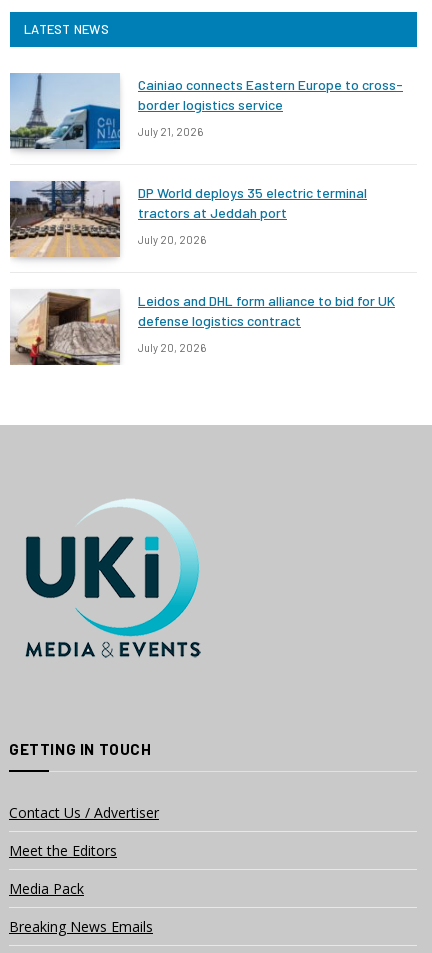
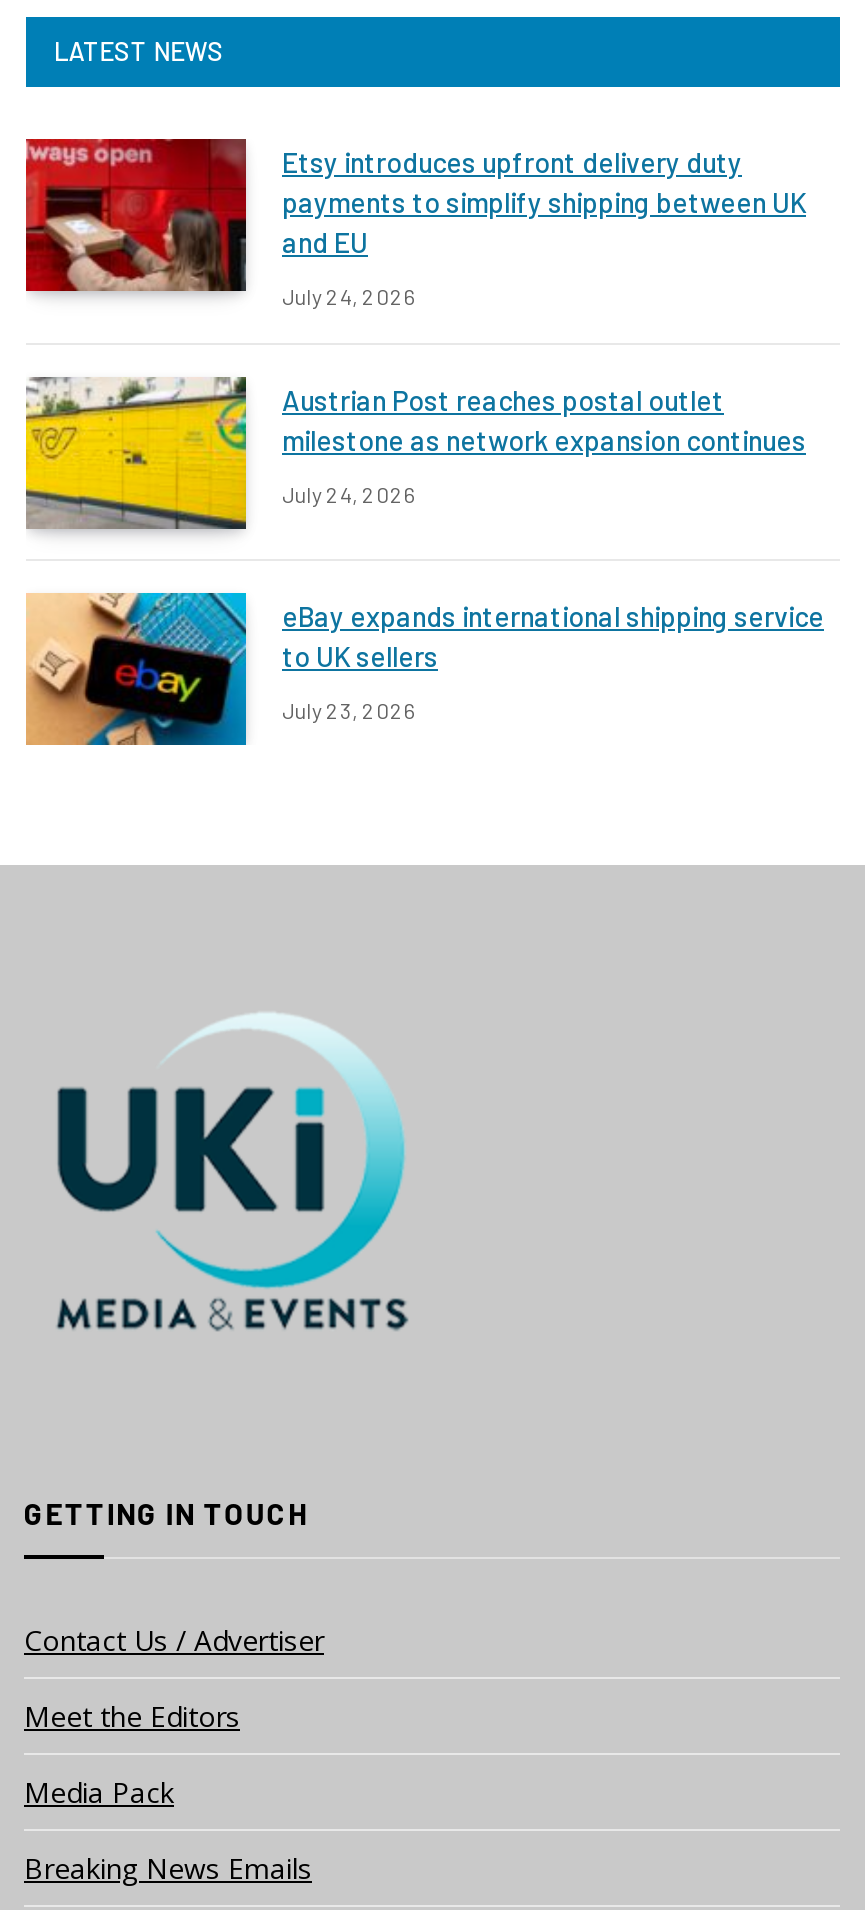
- [image]
- Cainiao connects Eastern Europe to cross-
- border logistics service
+ [image]
+ Etsy introduces upfront delivery duty
+ payments to simplify shipping between UK
+ and EU

- July 21, 2026
+ July 24, 2026

- [image]
- DP World deploys 35 electric terminal
- tractors at Jeddah port
+ [image]
+ Austrian Post reaches postal outlet
+ milestone as network expansion continues

- July 20, 2026
+ July 24, 2026

- [image]
- Leidos and DHL form alliance to bid for UK
- defense logistics contract
+ [image]
+ eBay expands international shipping service
+ to UK sellers

- July 20, 2026
+ July 23, 2026
